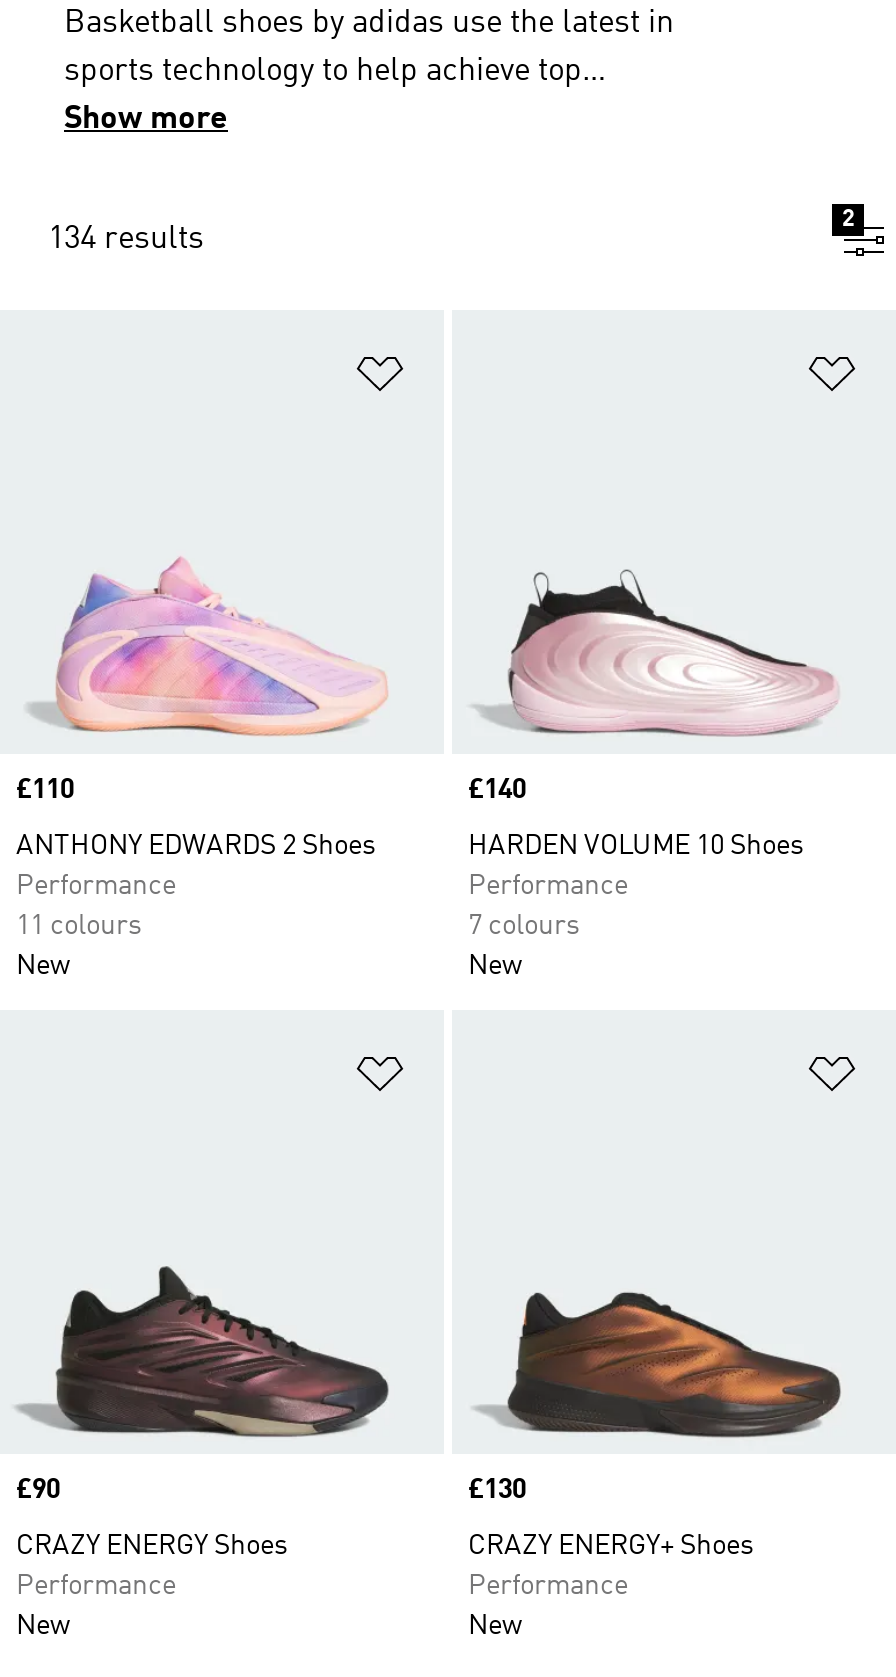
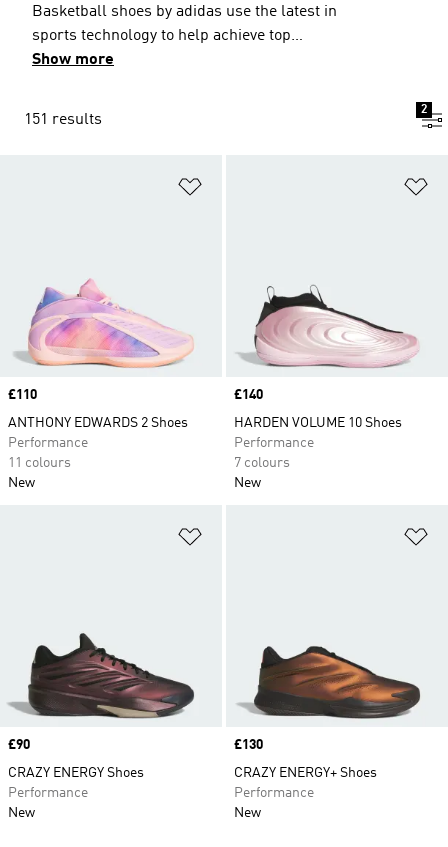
- 134 results
+ 151 results
